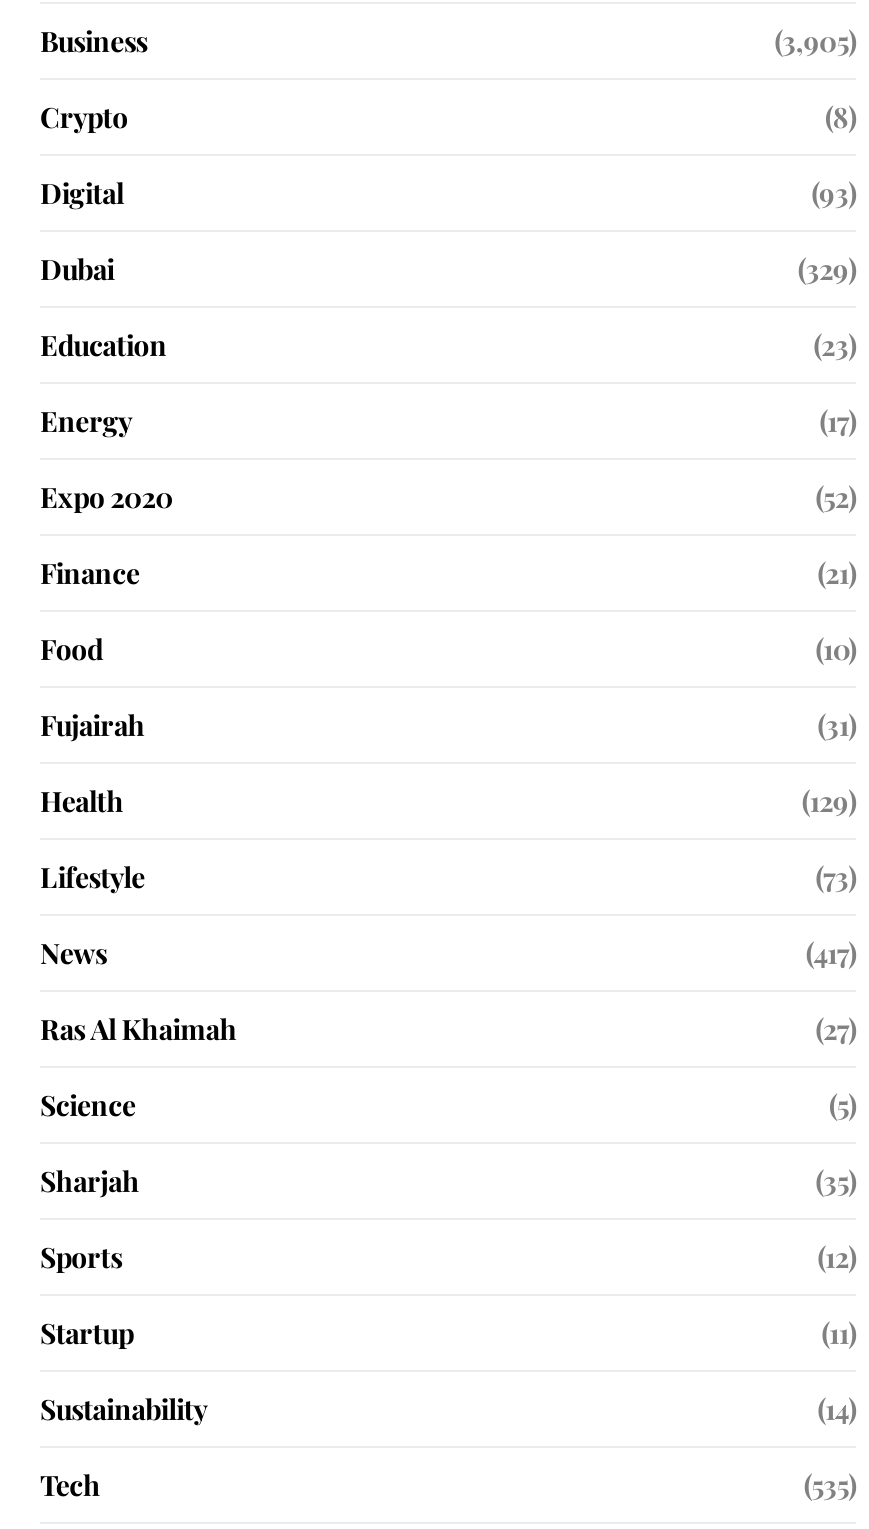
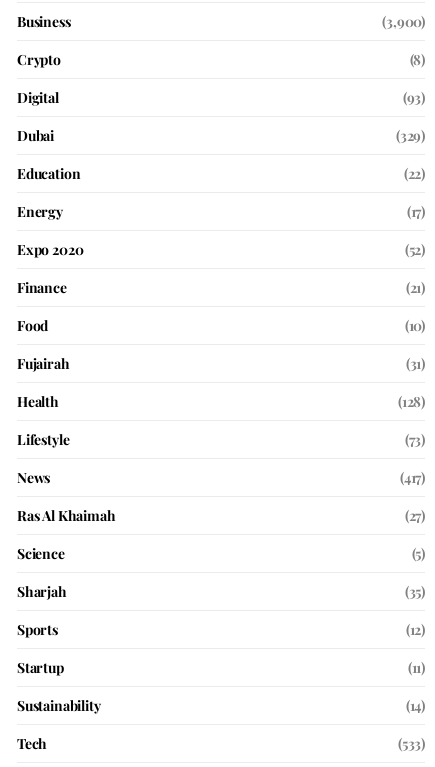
- (3,905)
+ (3,900)

- (23)
+ (22)

- (129)
+ (128)

- (535)
+ (533)
